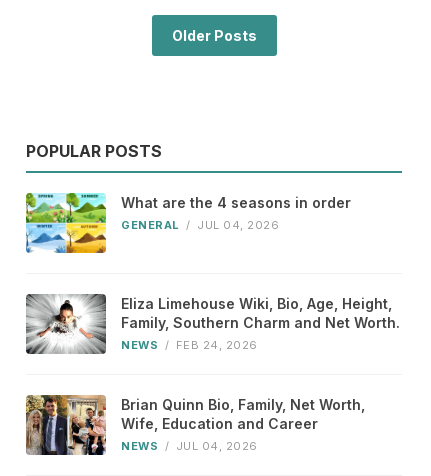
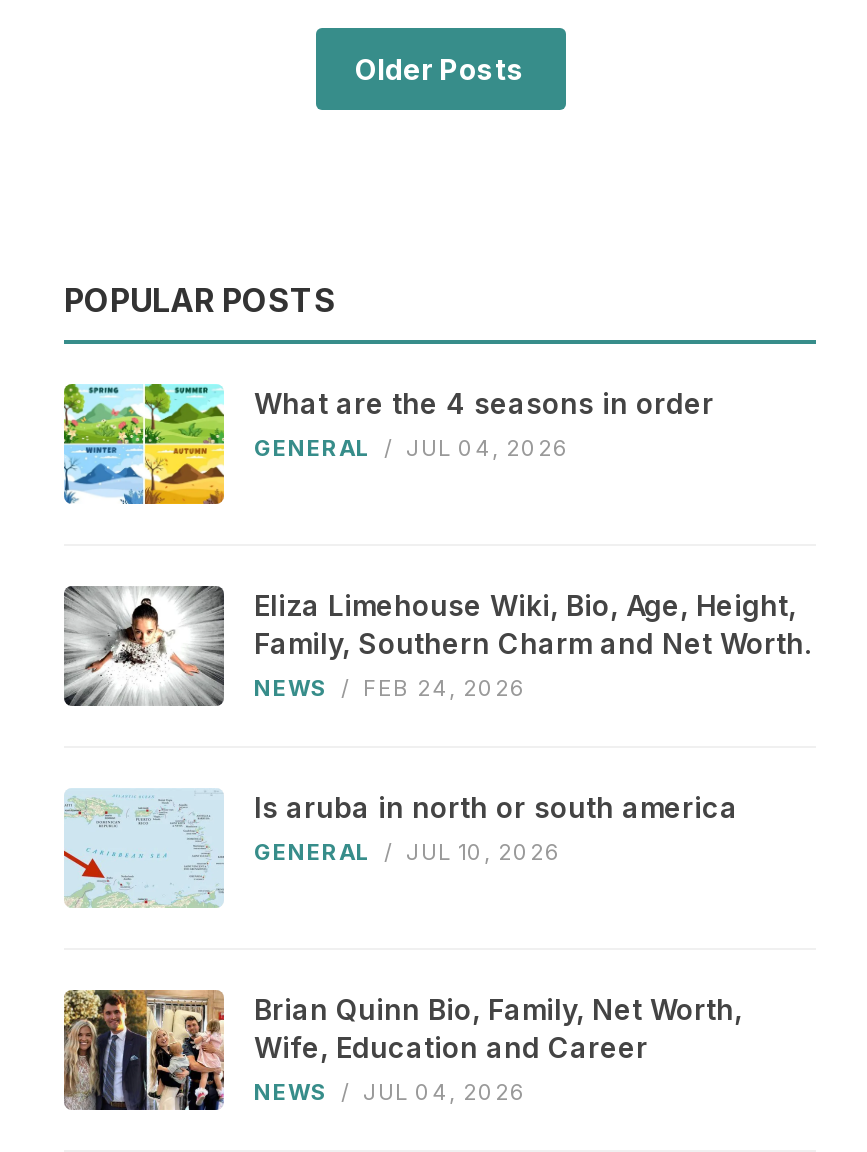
+ [image]
+ Is aruba in north or south america
+ GENERAL / JUL 10, 2026
